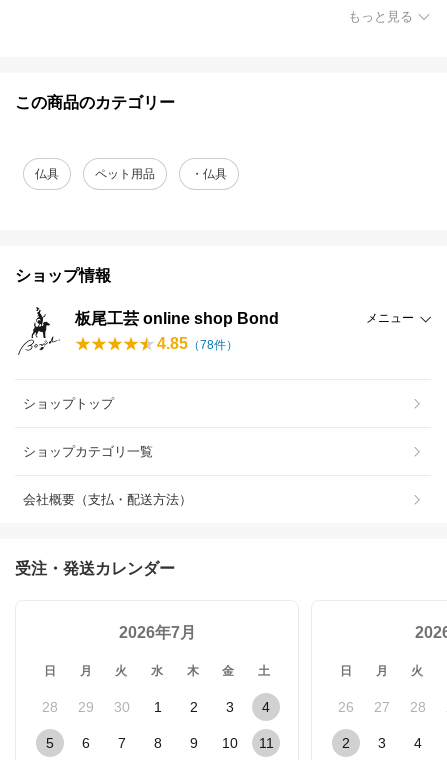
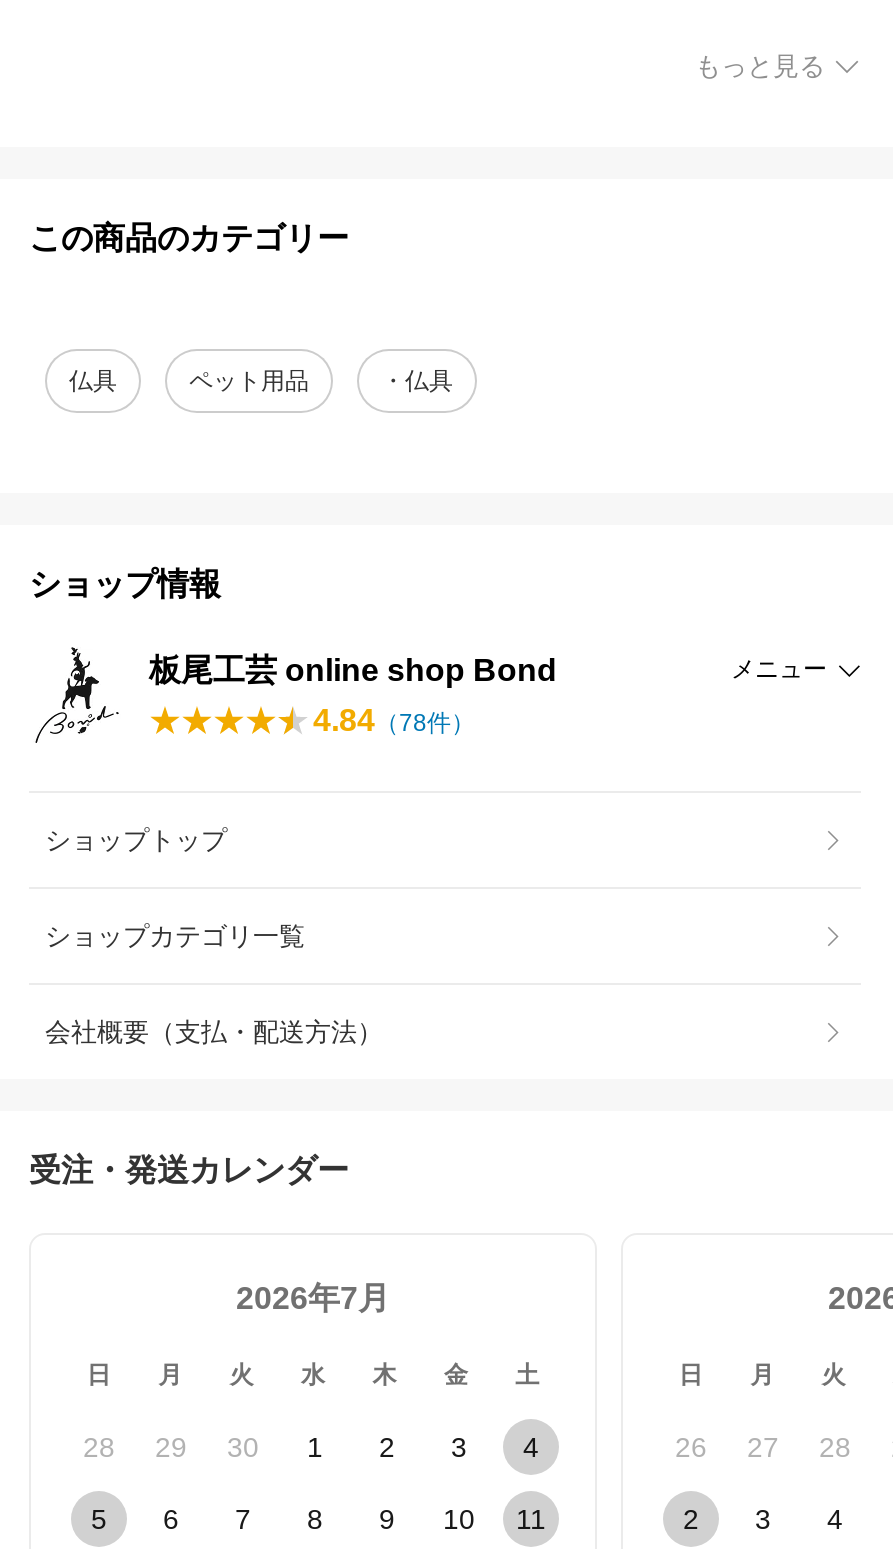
- 4.85（78件）
+ 4.84（78件）
